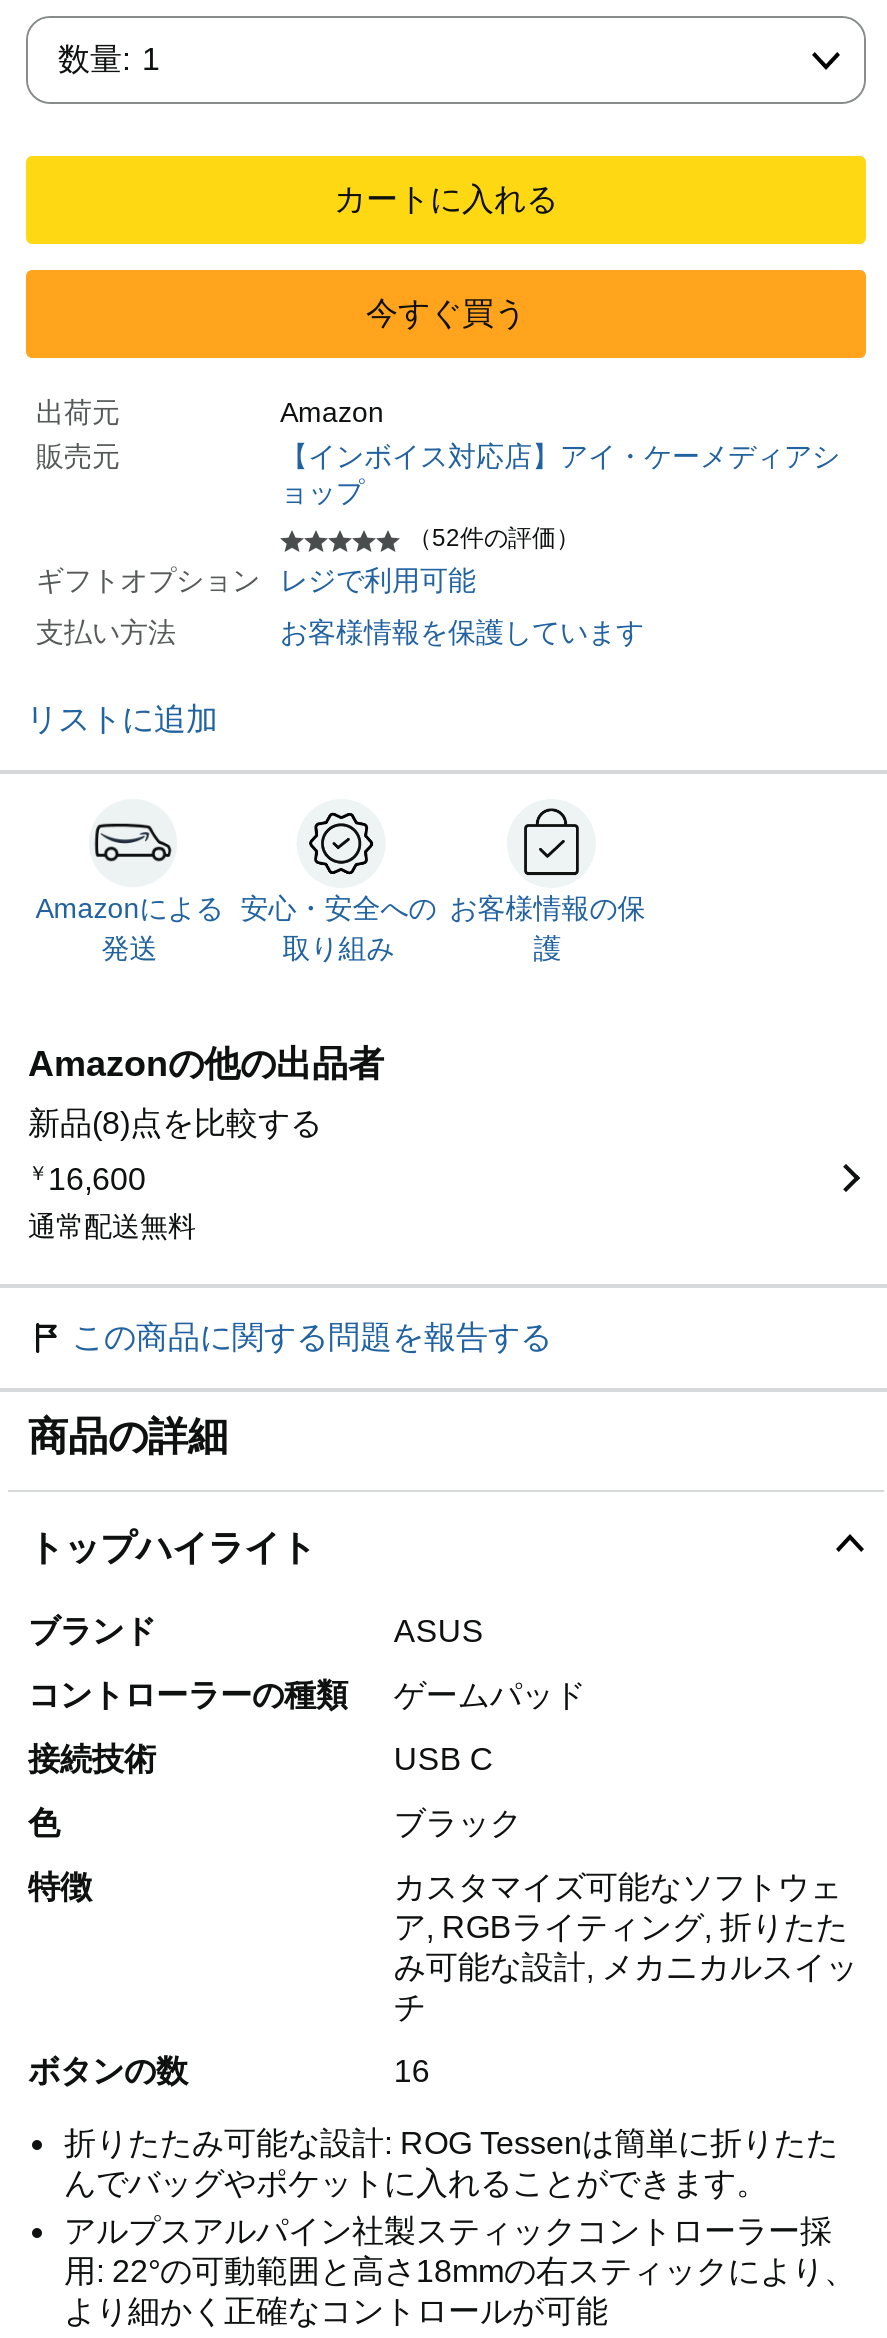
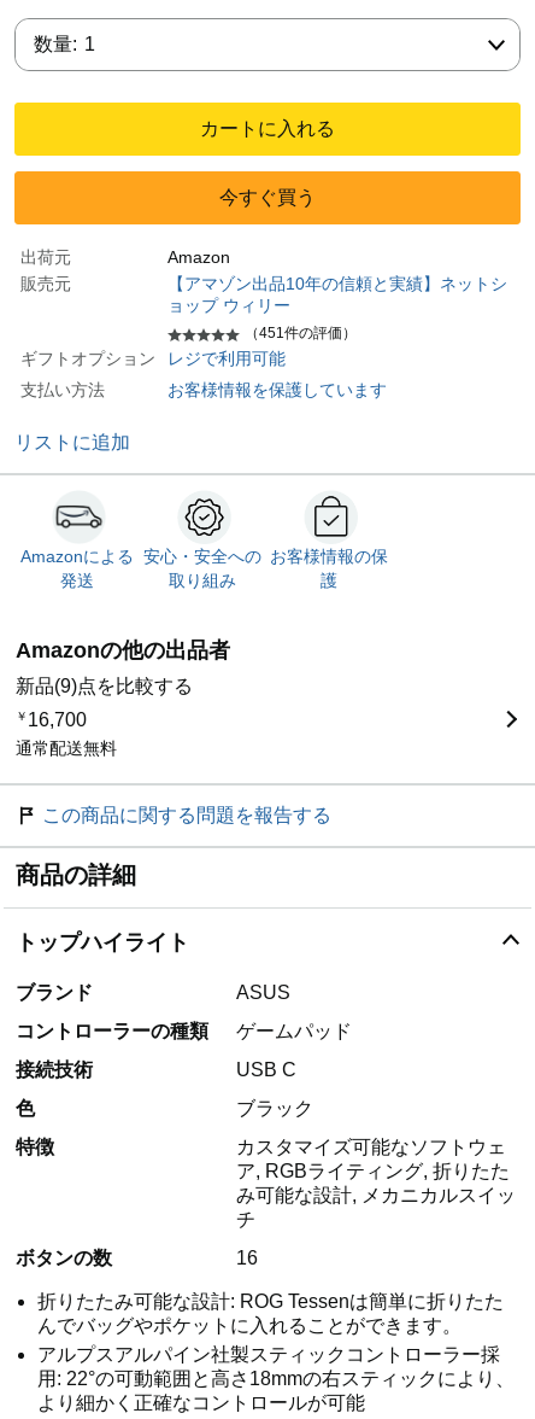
- 【インボイス対応店】アイ・ケーメディアシ
- ョップ
+ 【アマゾン出品10年の信頼と実績】ネットシ
+ ョップ ウィリー

- （52件の評価）
+ （451件の評価）

- 新品(8)点を比較する
+ 新品(9)点を比較する

- ￥16,600
+ ￥16,700
